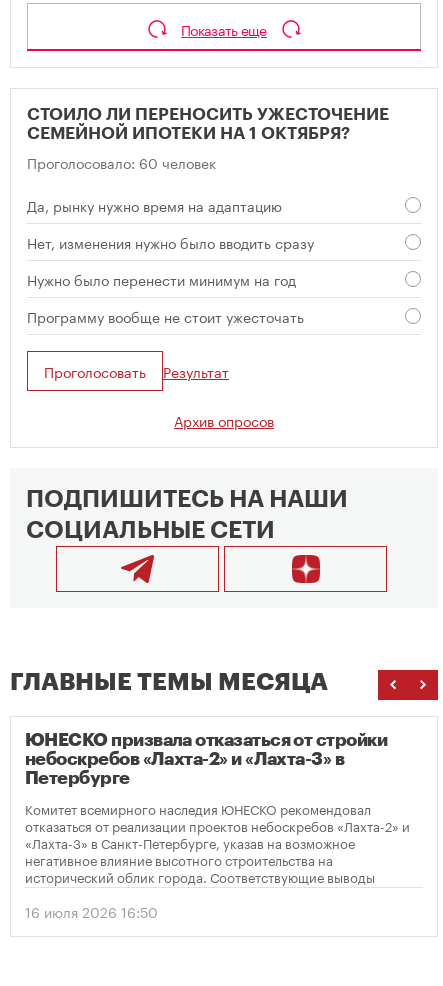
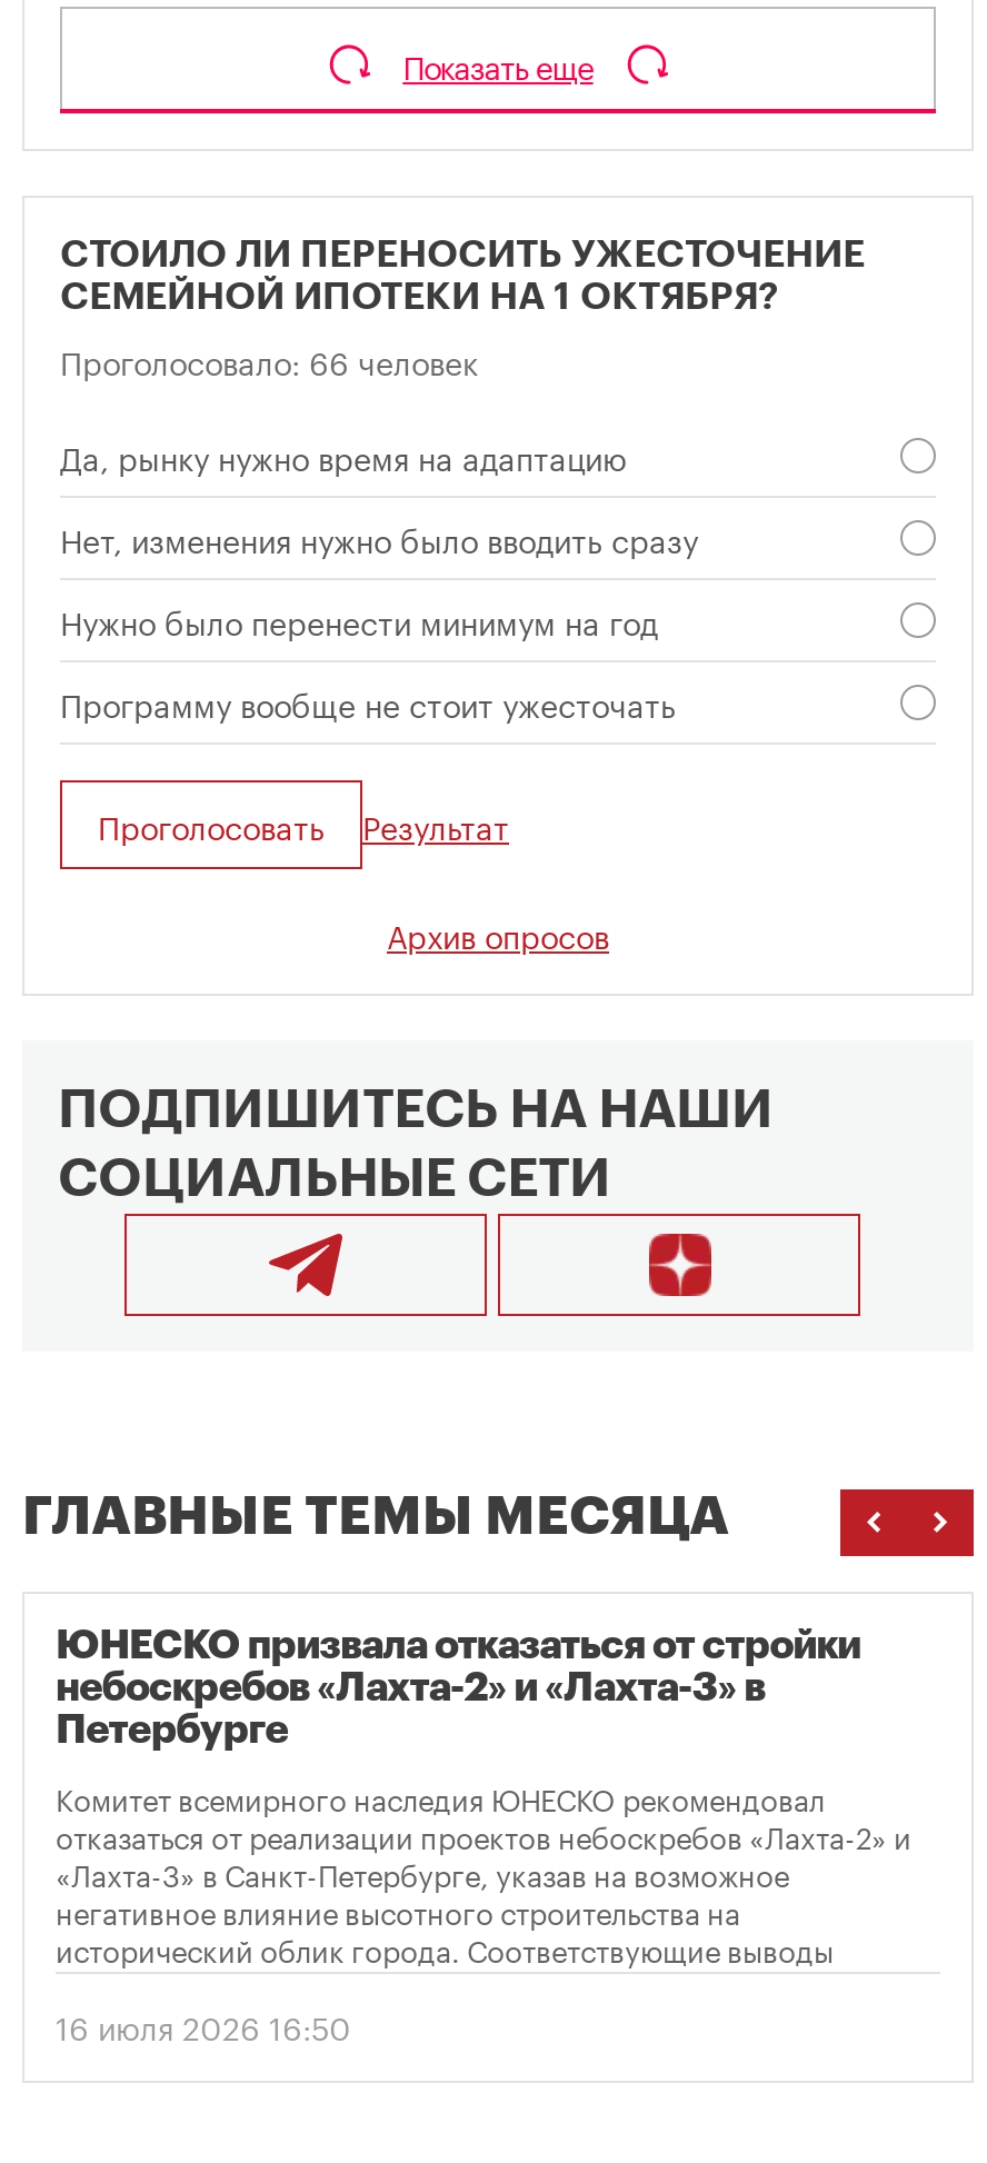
- Проголосовало: 60 человек
+ Проголосовало: 66 человек
